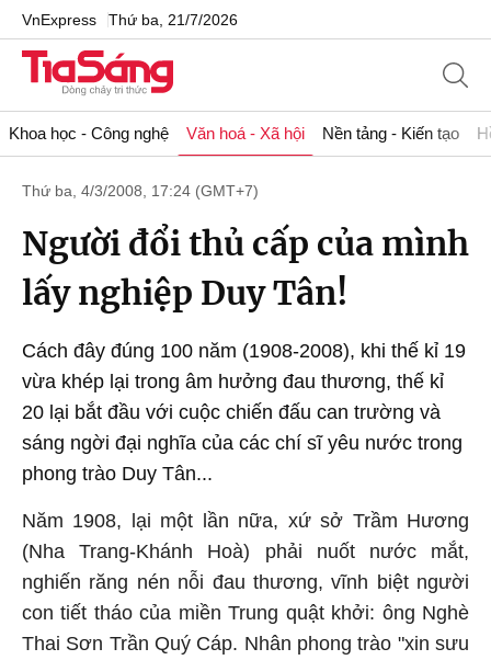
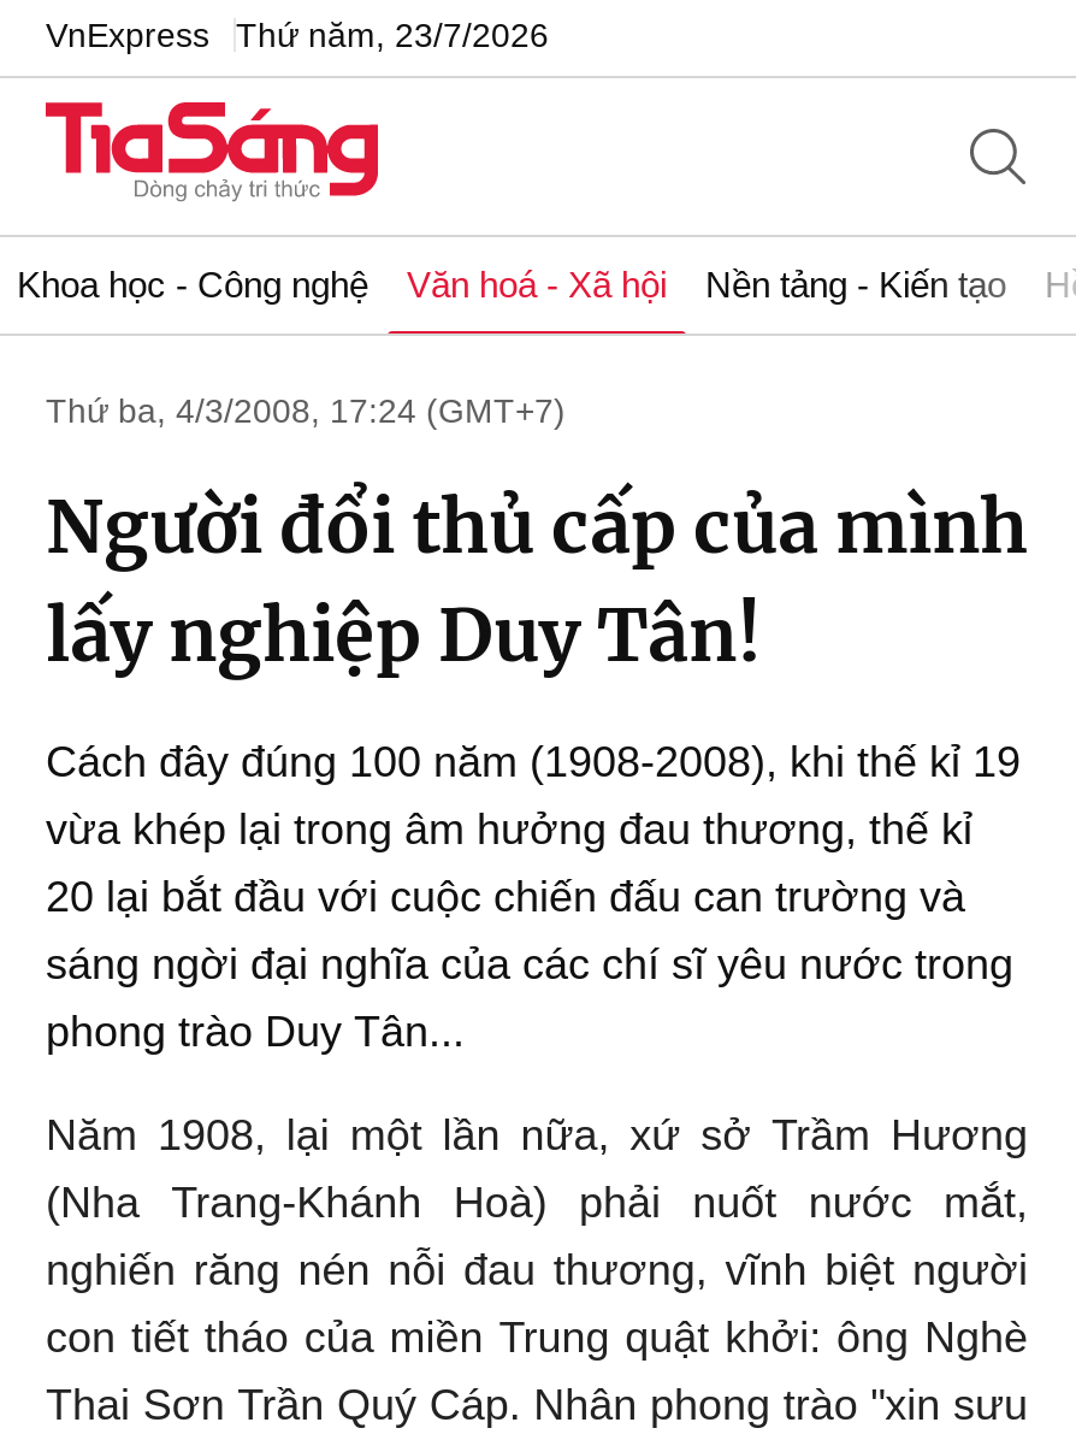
- VnExpress Thứ ba, 21/7/2026
+ VnExpress Thứ năm, 23/7/2026
